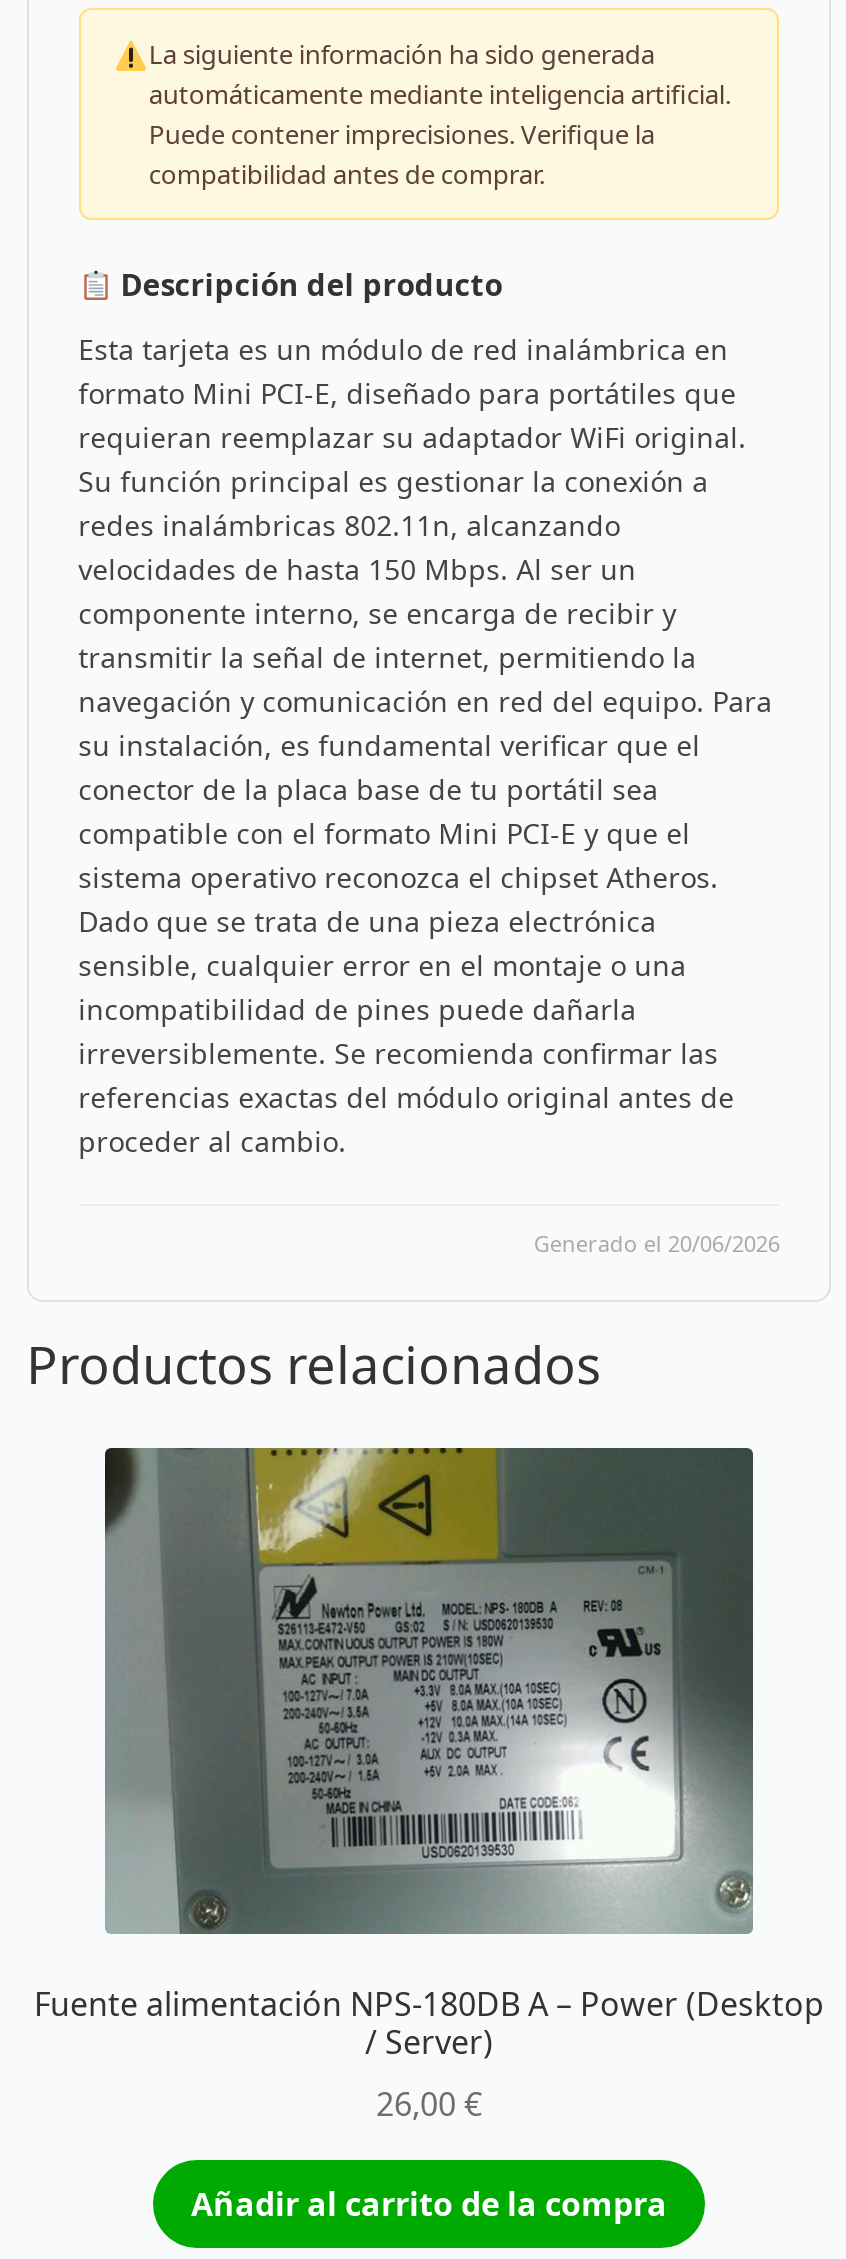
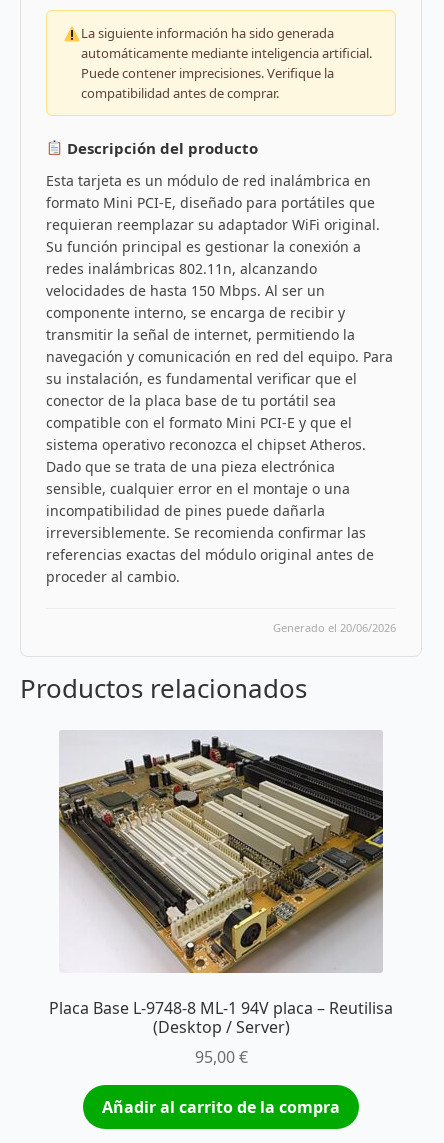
- [image]
- Fuente alimentación NPS-180DB A – Power (Desktop
- / Server)
- 26,00 €
+ [image]
+ Placa Base L-9748-8 ML-1 94V placa – Reutilisa
+ (Desktop / Server)
+ 95,00 €
